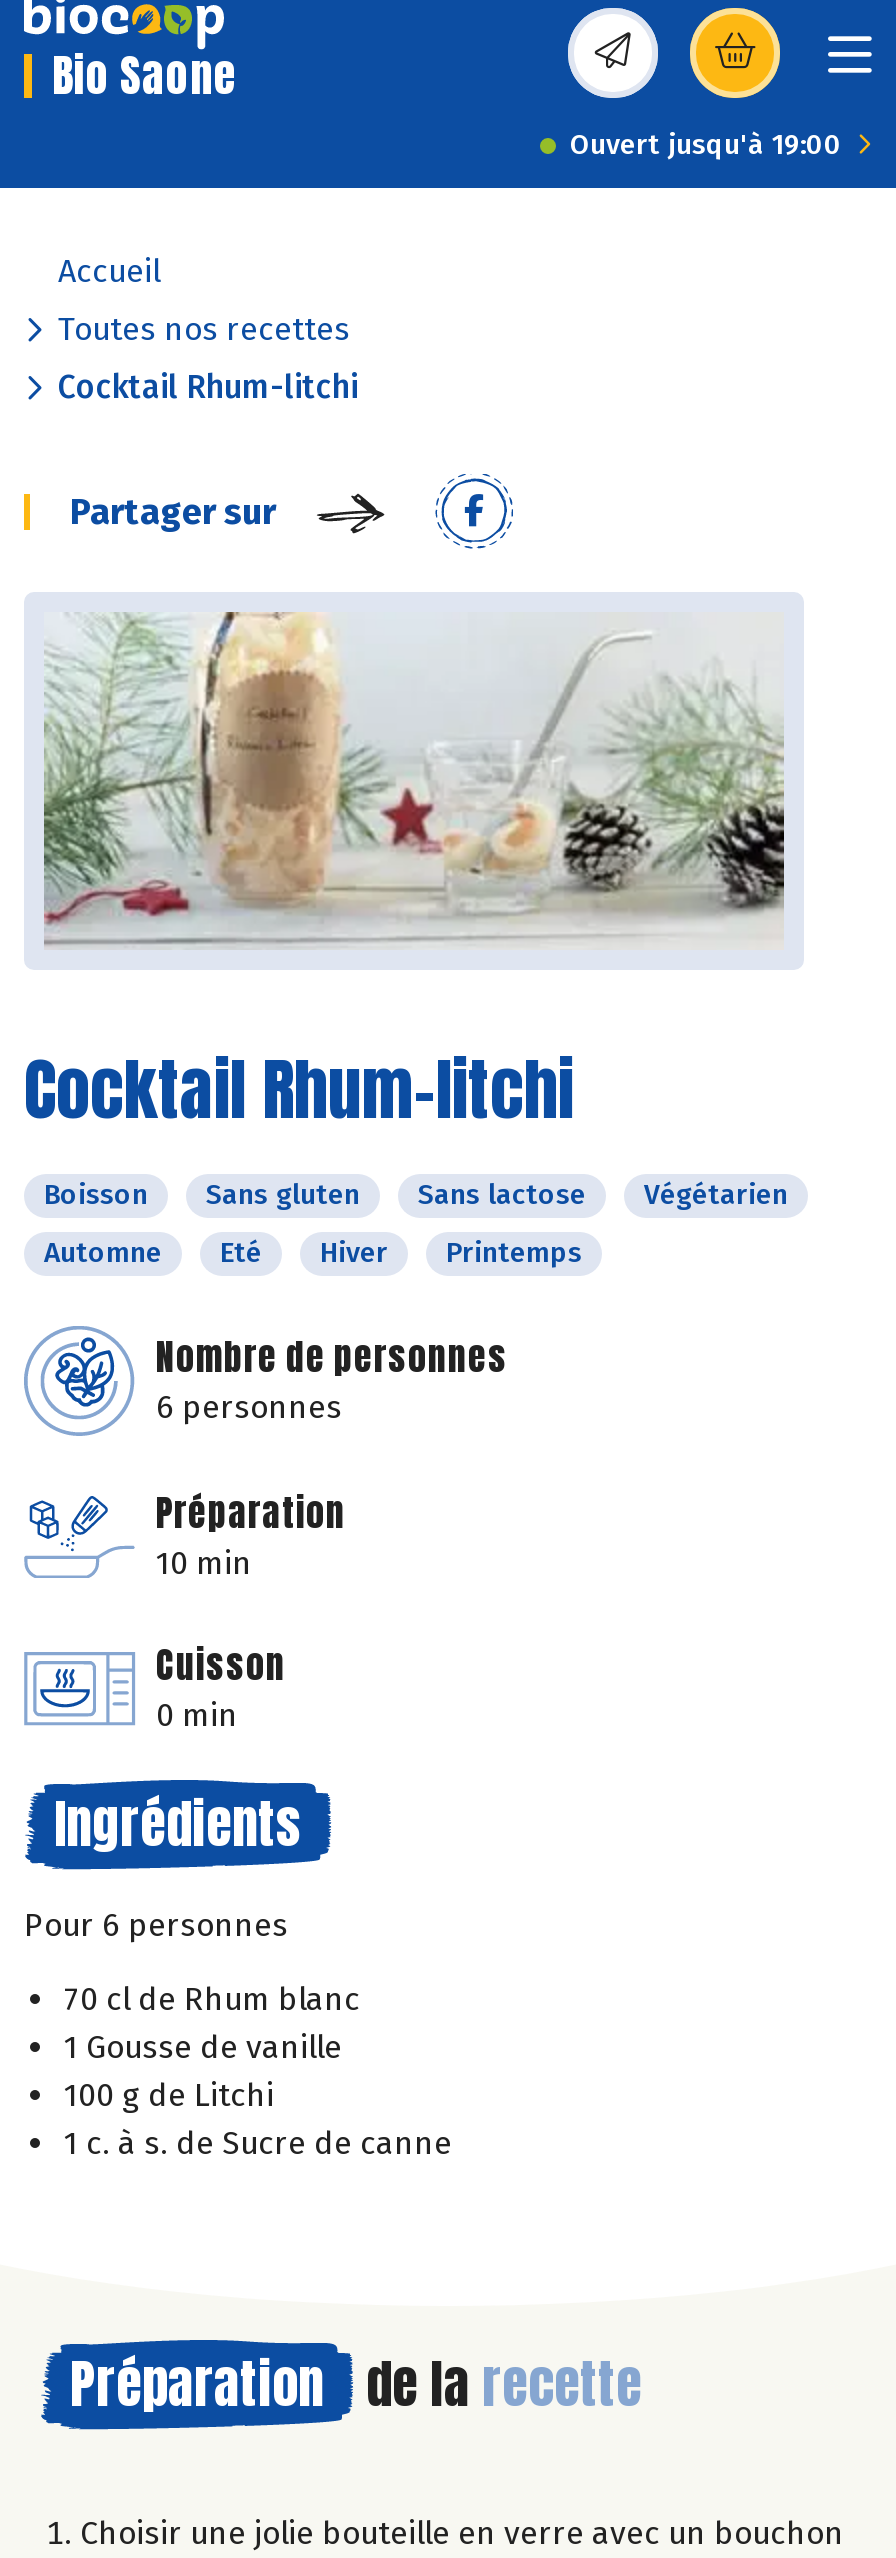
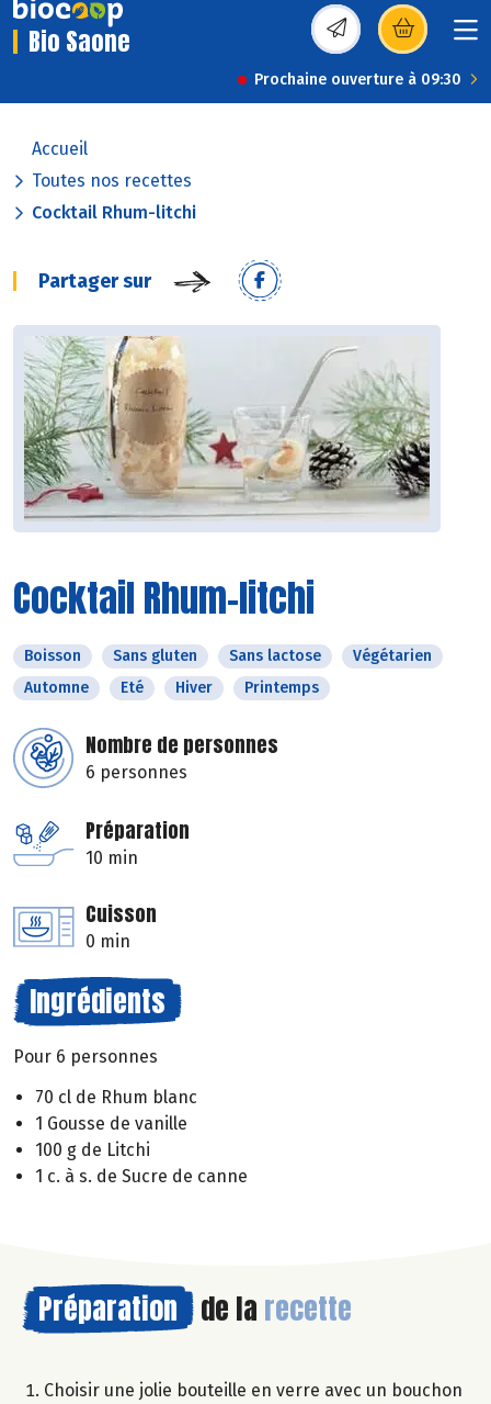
- Ouvert jusqu'à 19:00
+ Prochaine ouverture à 09:30
